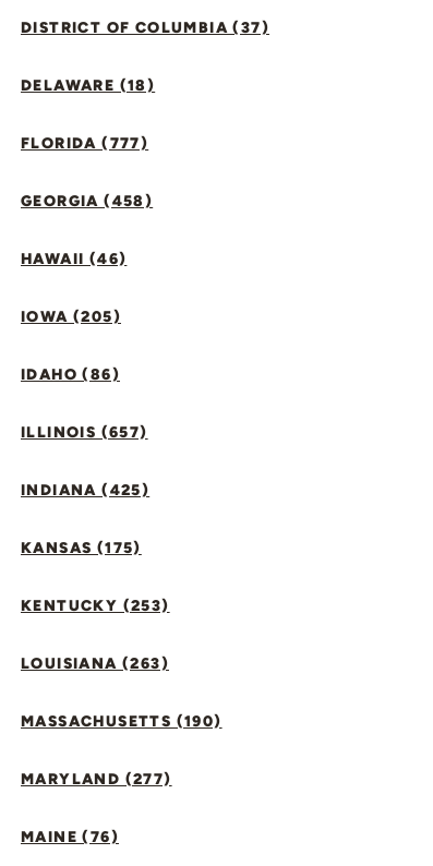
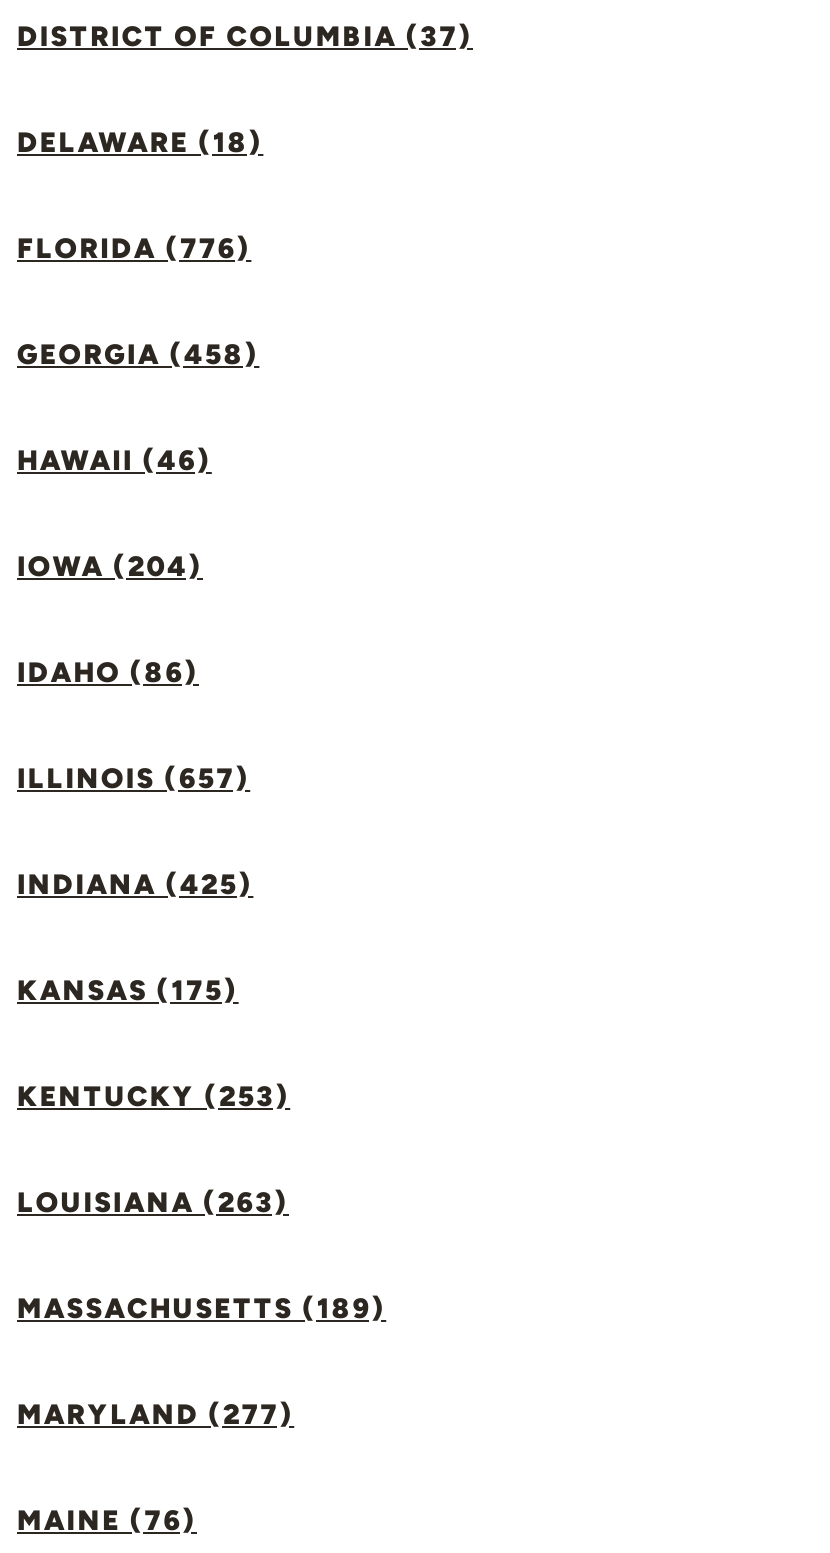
- FLORIDA (777)
+ FLORIDA (776)

- IOWA (205)
+ IOWA (204)

- MASSACHUSETTS (190)
+ MASSACHUSETTS (189)
